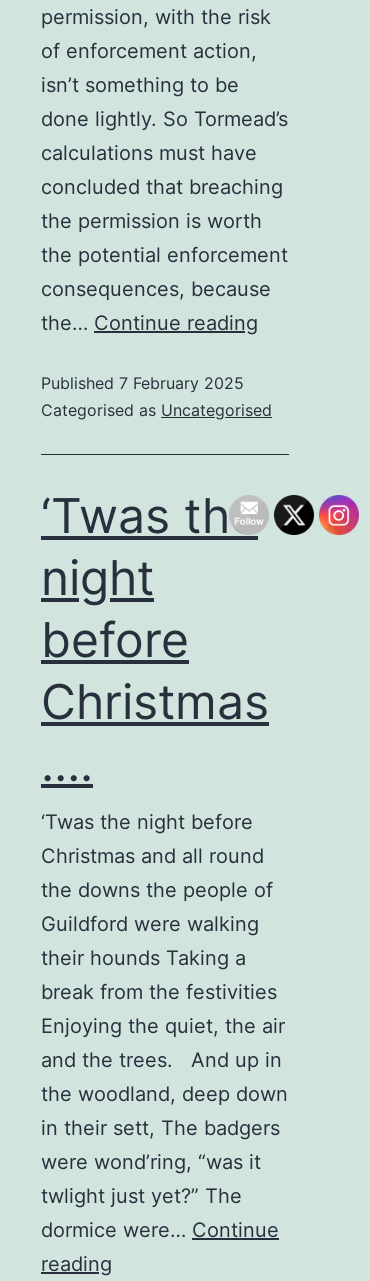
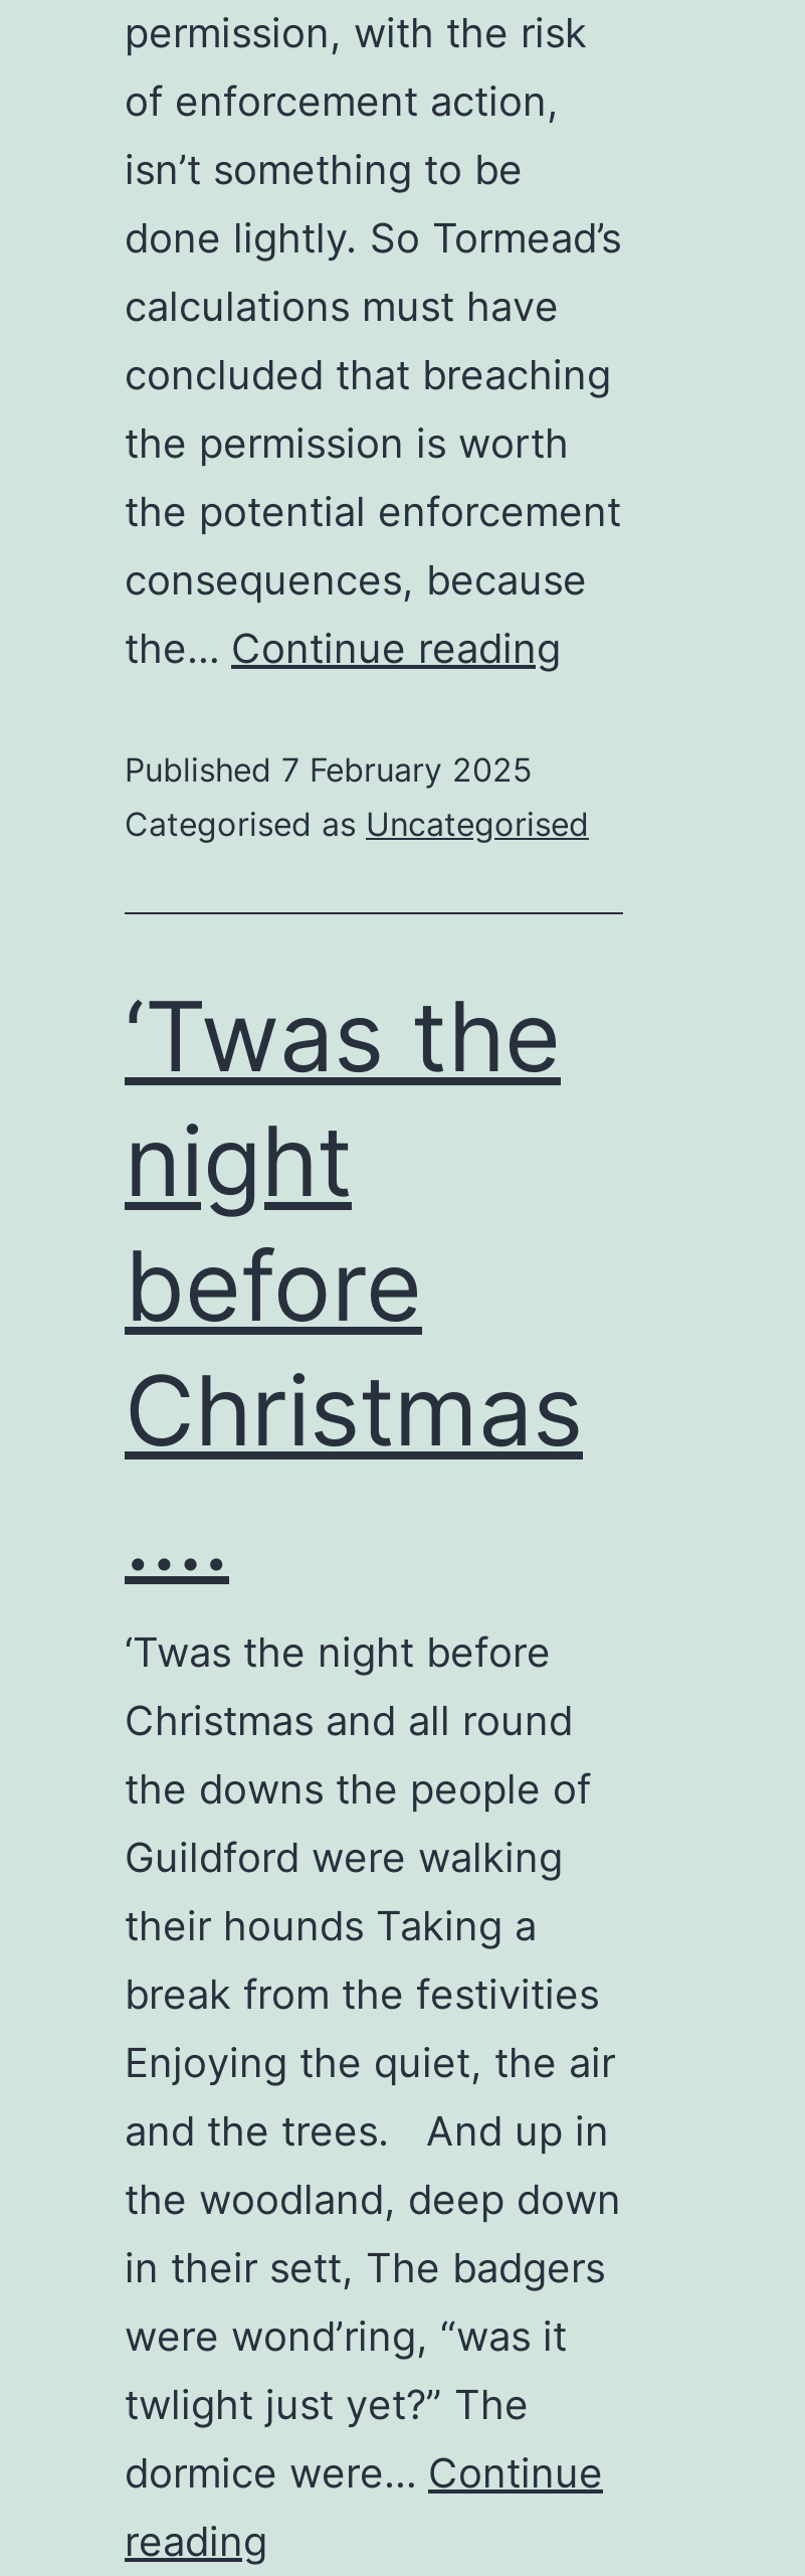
- [image]
